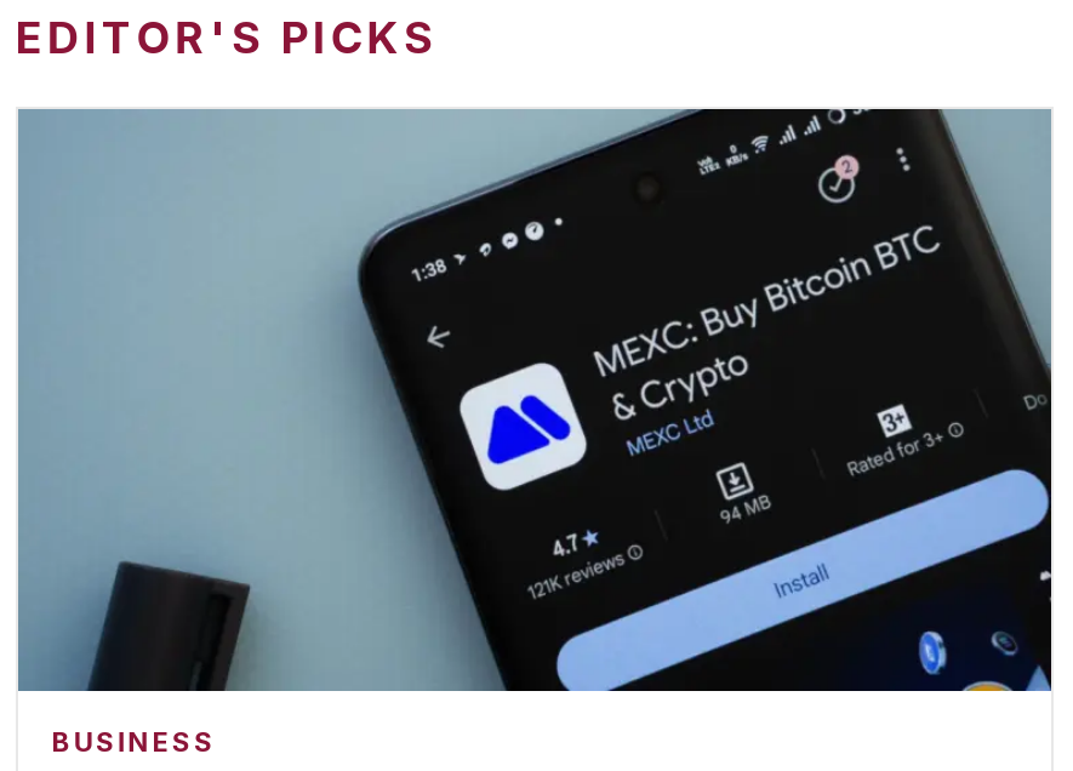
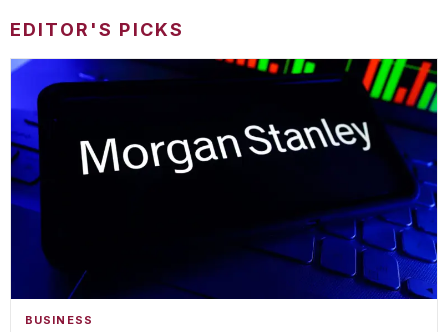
- [image]
+ [image]
